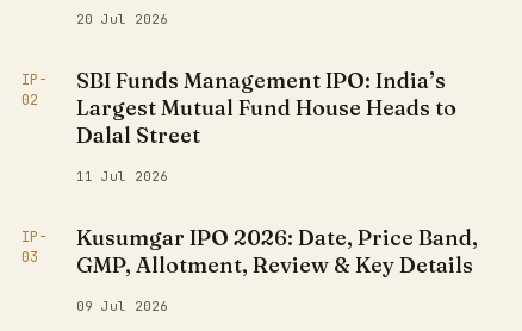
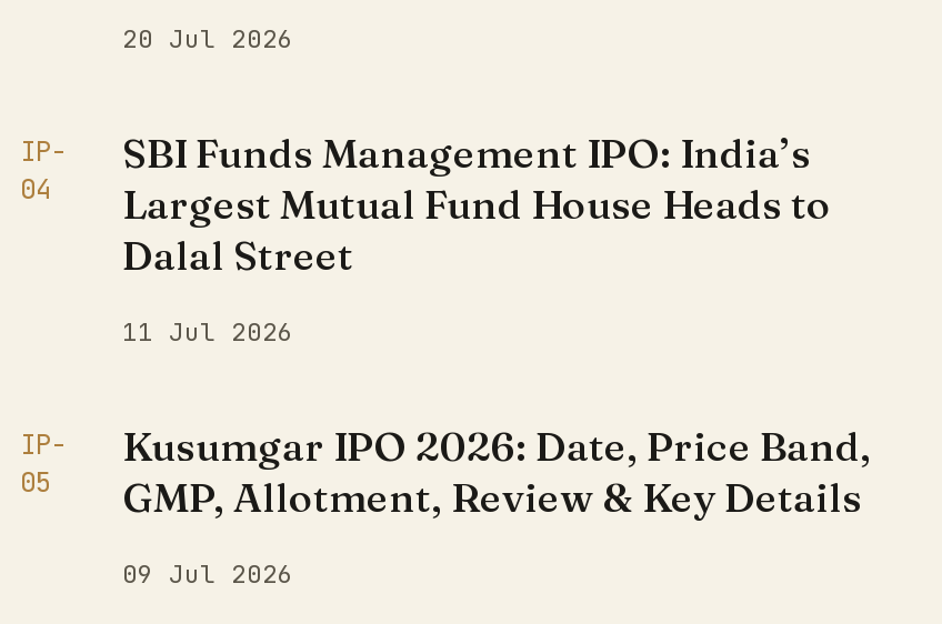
- 02 Largest Mutual Fund House Heads to
+ 04 Largest Mutual Fund House Heads to

- 03 GMP, Allotment, Review & Key Details
+ 05 GMP, Allotment, Review & Key Details
